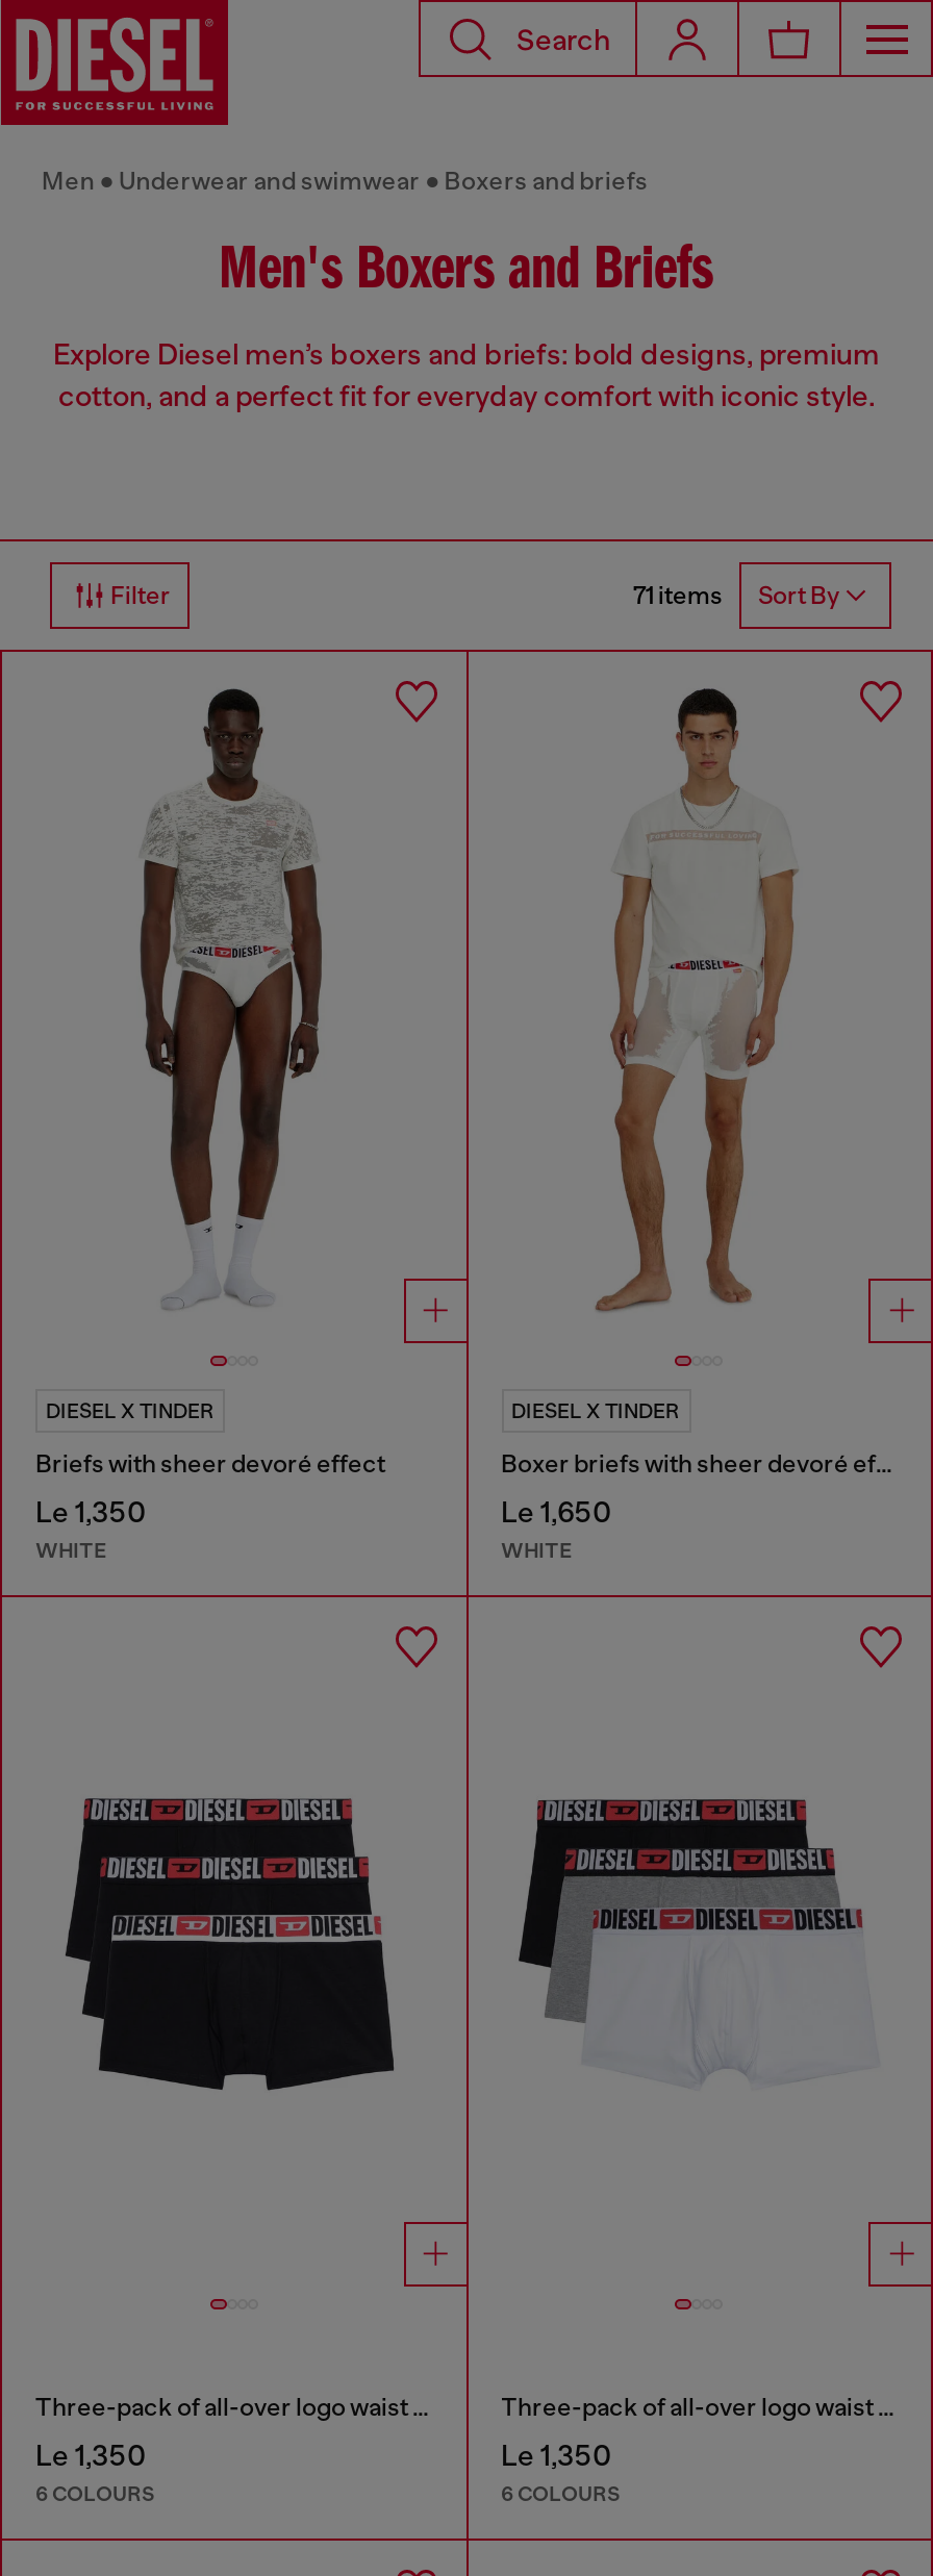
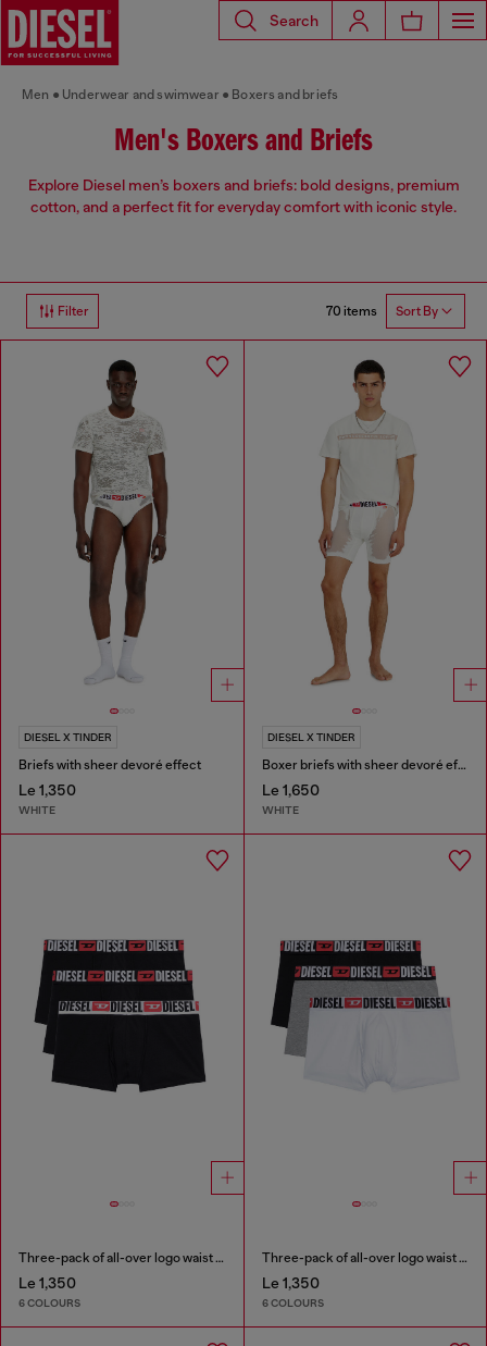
- 71 items Sort By
+ 70 items Sort By
